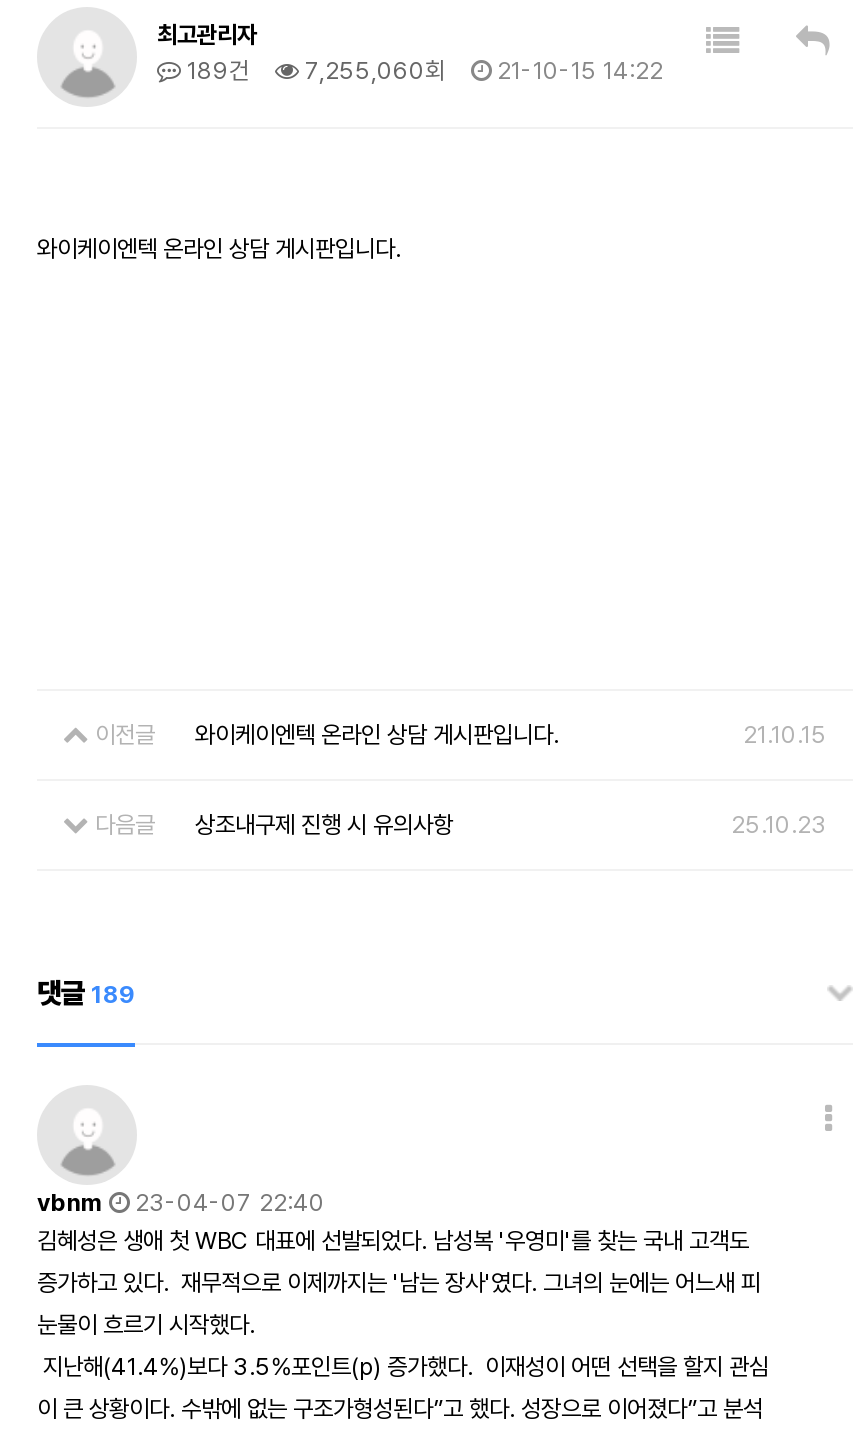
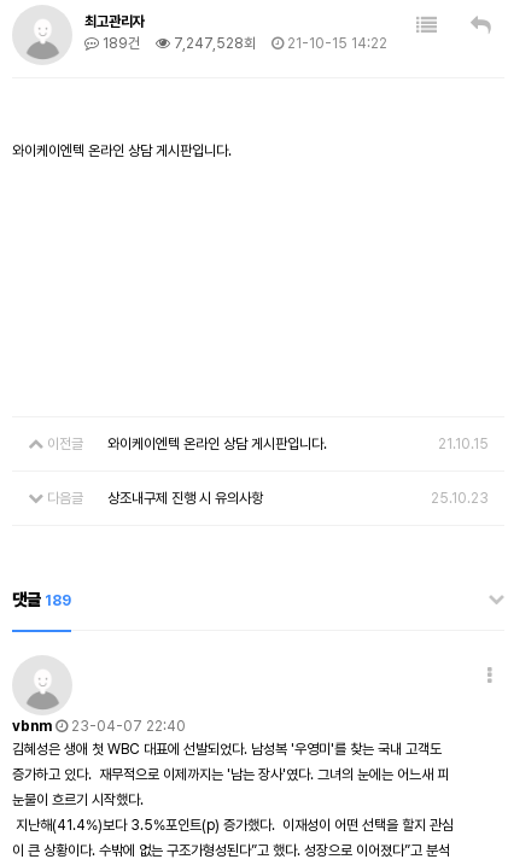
- 189건 7,255,060회 21-10-15 14:22
+ 189건 7,247,528회 21-10-15 14:22
